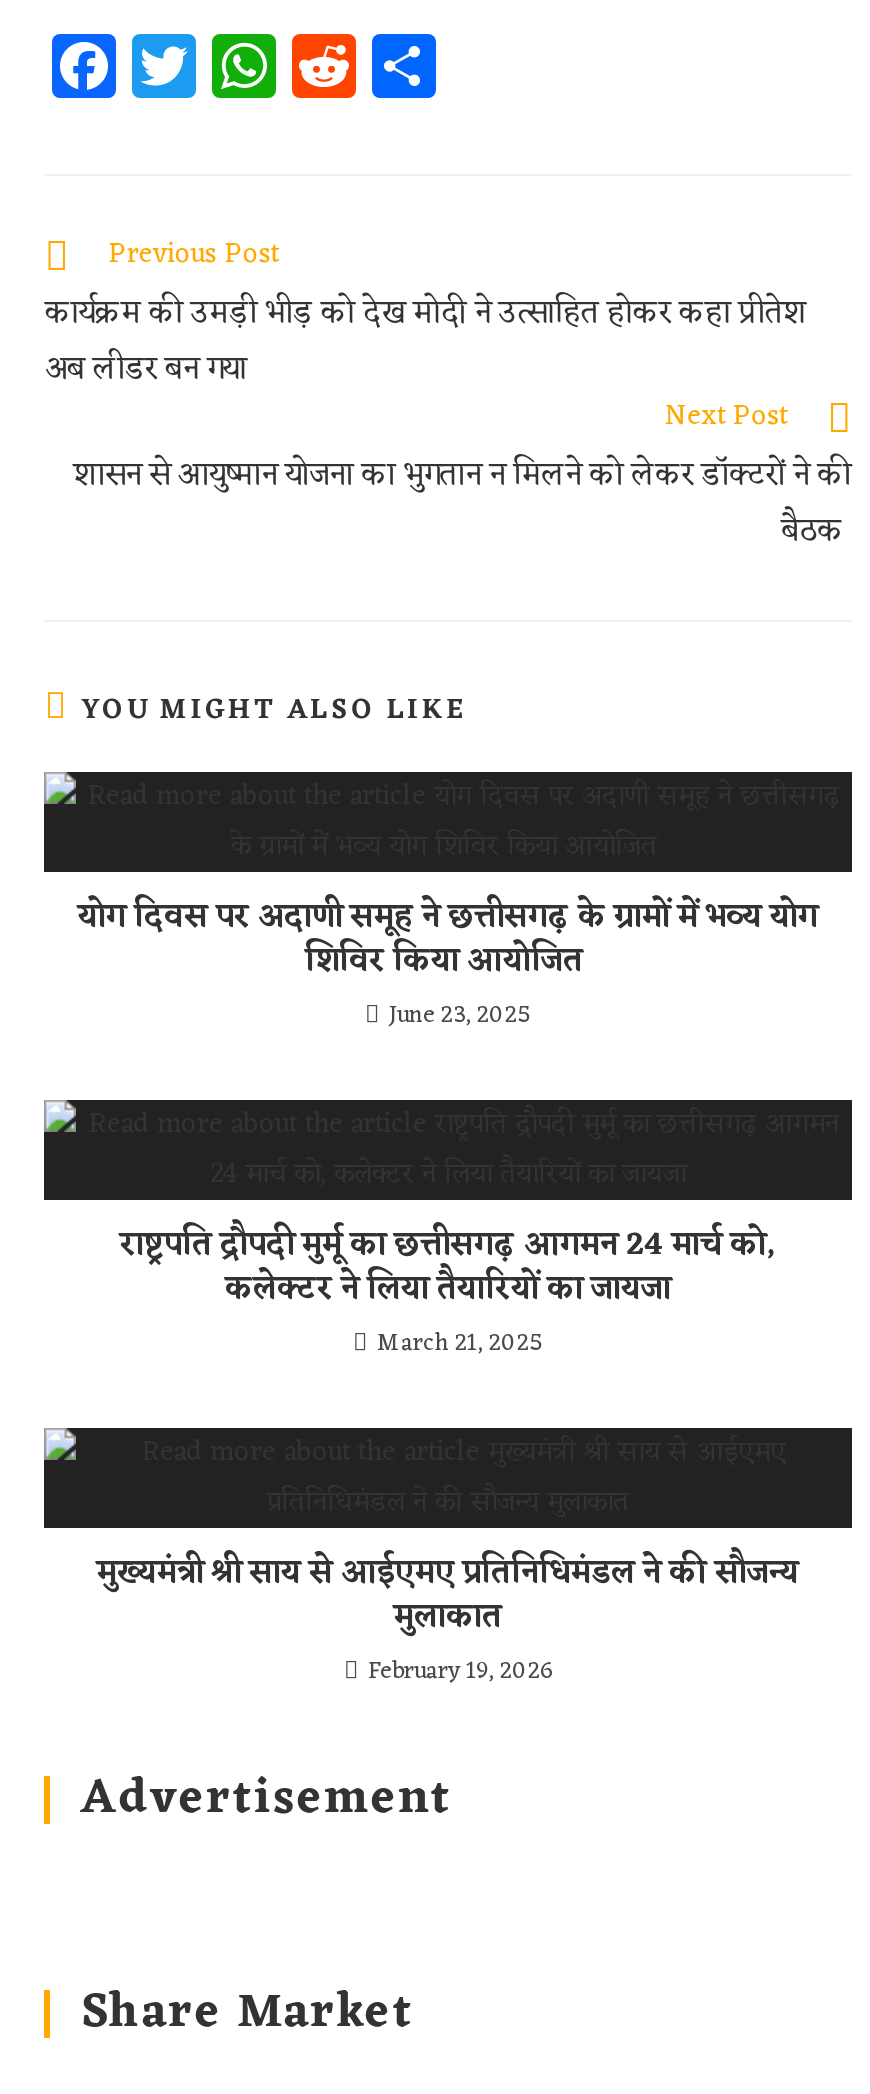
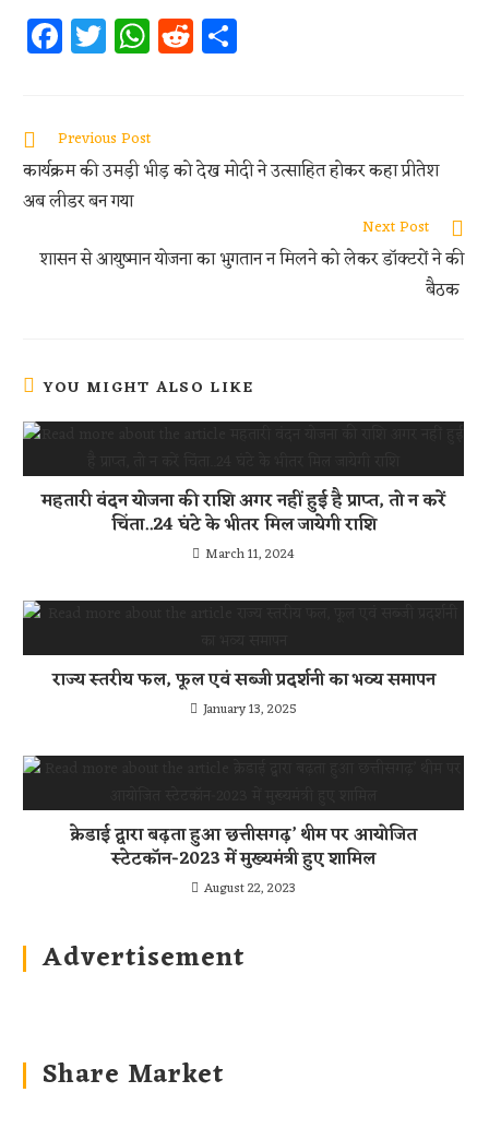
- योग दिवस पर अदाणी समूह ने छत्तीसगढ़ के ग्रामों में भव्य योग
- शिविर किया आयोजित
- June 23, 2025
+ महतारी वंदन योजना की राशि अगर नहीं हुई है प्राप्त, तो न करें
+ चिंता..24 घंटे के भीतर मिल जायेगी राशि
+ March 11, 2024

- राष्ट्रपति द्रौपदी मुर्मू का छत्तीसगढ़ आगमन 24 मार्च को,
- कलेक्टर ने लिया तैयारियों का जायजा
- March 21, 2025
+ राज्य स्तरीय फल, फूल एवं सब्जी प्रदर्शनी का भव्य समापन
+ January 13, 2025

- मुख्यमंत्री श्री साय से आईएमए प्रतिनिधिमंडल ने की सौजन्य
- मुलाकात
- February 19, 2026
+ क्रेडाई द्वारा बढ़ता हुआ छत्तीसगढ़’ थीम पर आयोजित
+ स्टेटकॉन-2023 में मुख्यमंत्री हुए शामिल
+ August 22, 2023
